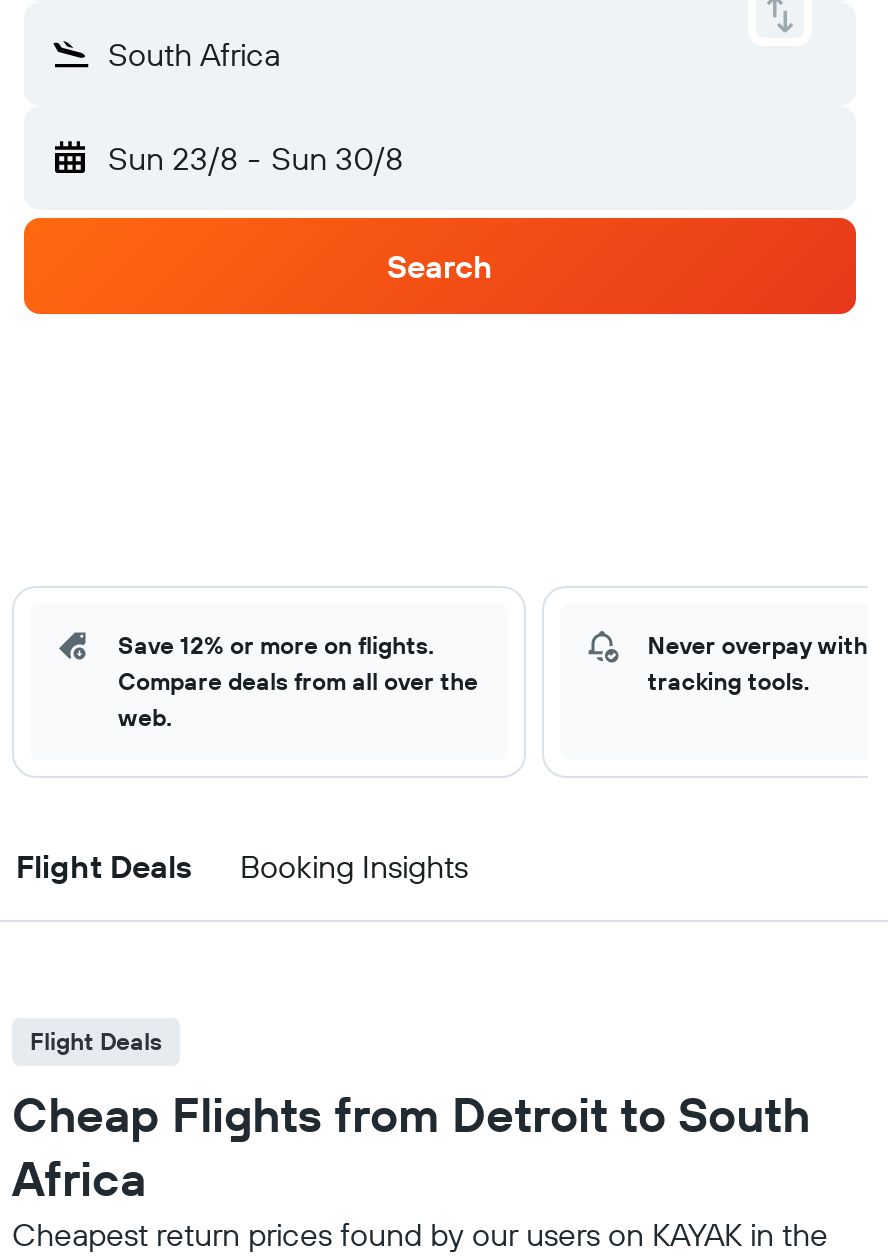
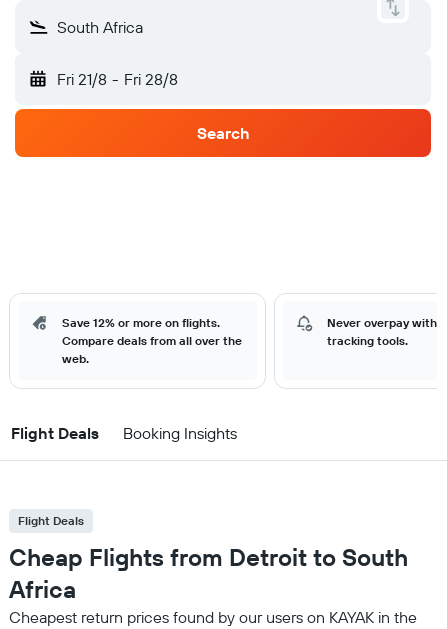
- Sun 23/8 - Sun 30/8
+ Fri 21/8 - Fri 28/8
